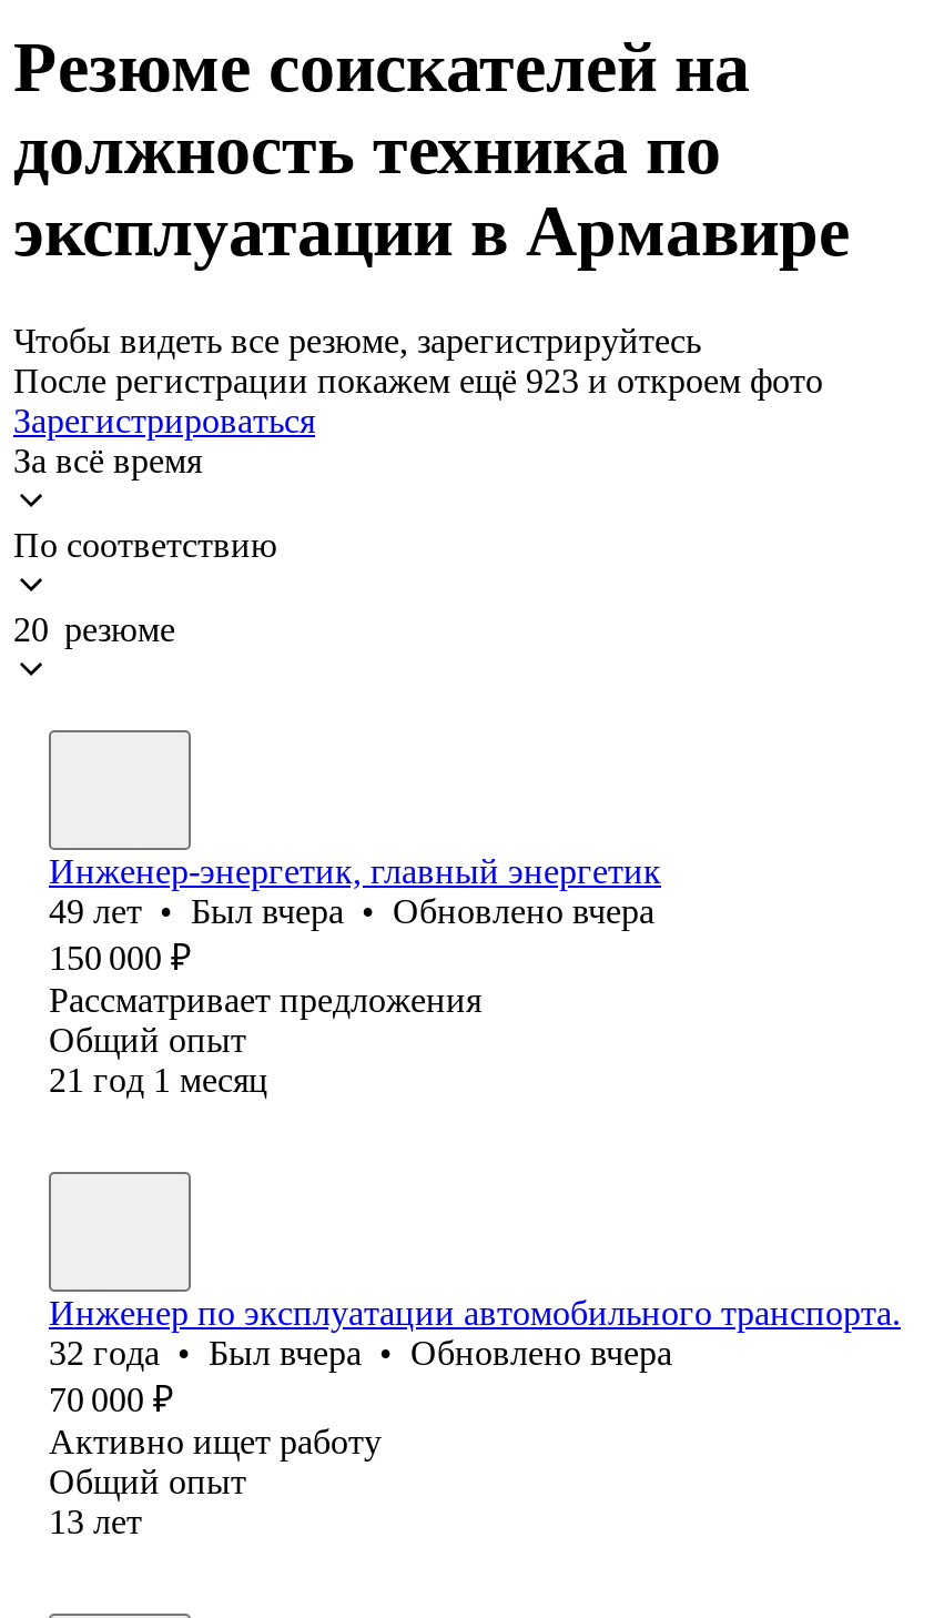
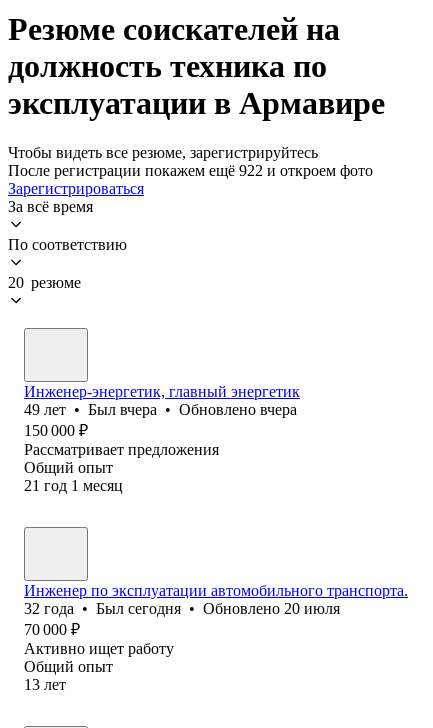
- После регистрации покажем ещё 923 и откроем фото
+ После регистрации покажем ещё 922 и откроем фото

- 32 года • Был вчера • Обновлено вчера
+ 32 года • Был сегодня • Обновлено 20 июля
